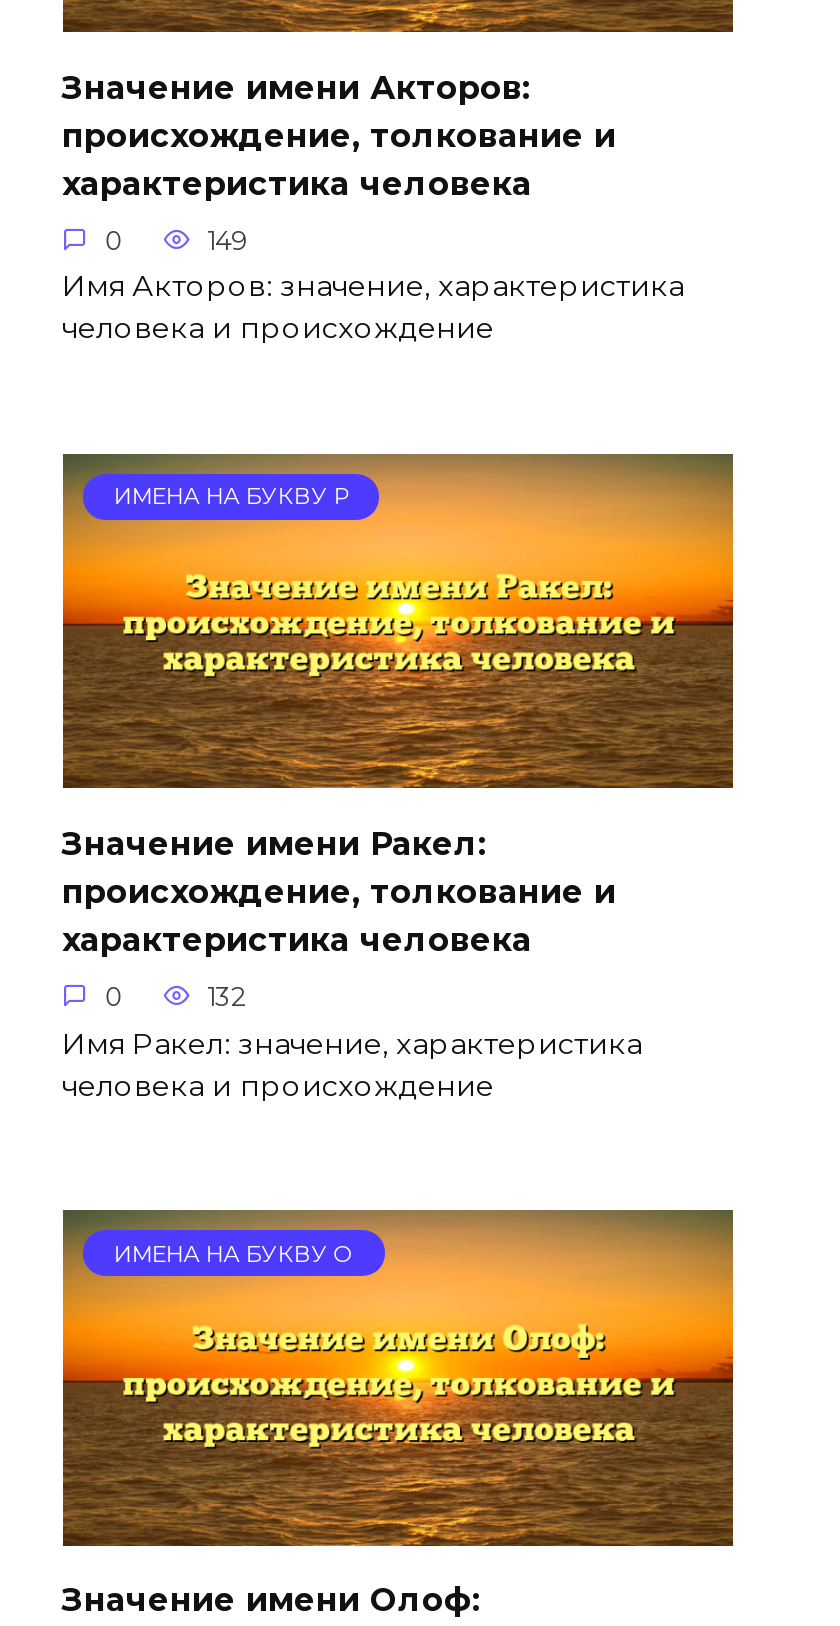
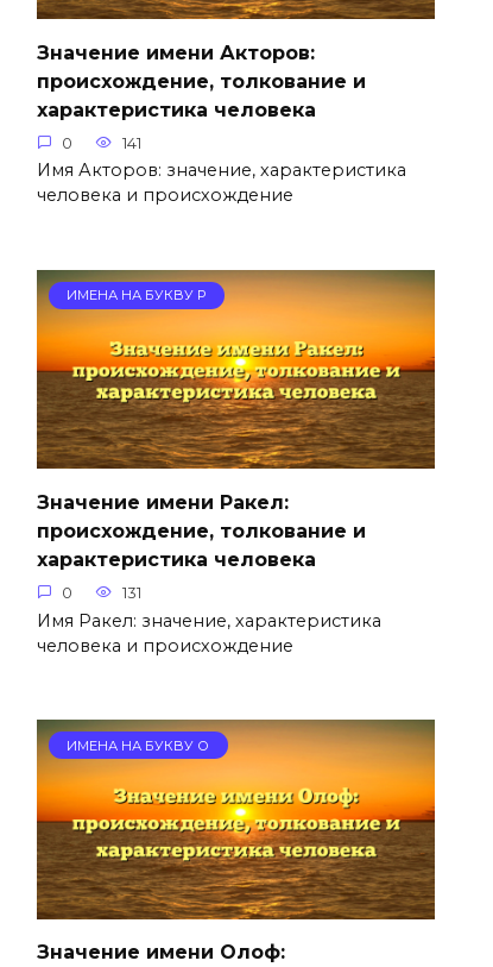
- 149
+ 141

- 132
+ 131
